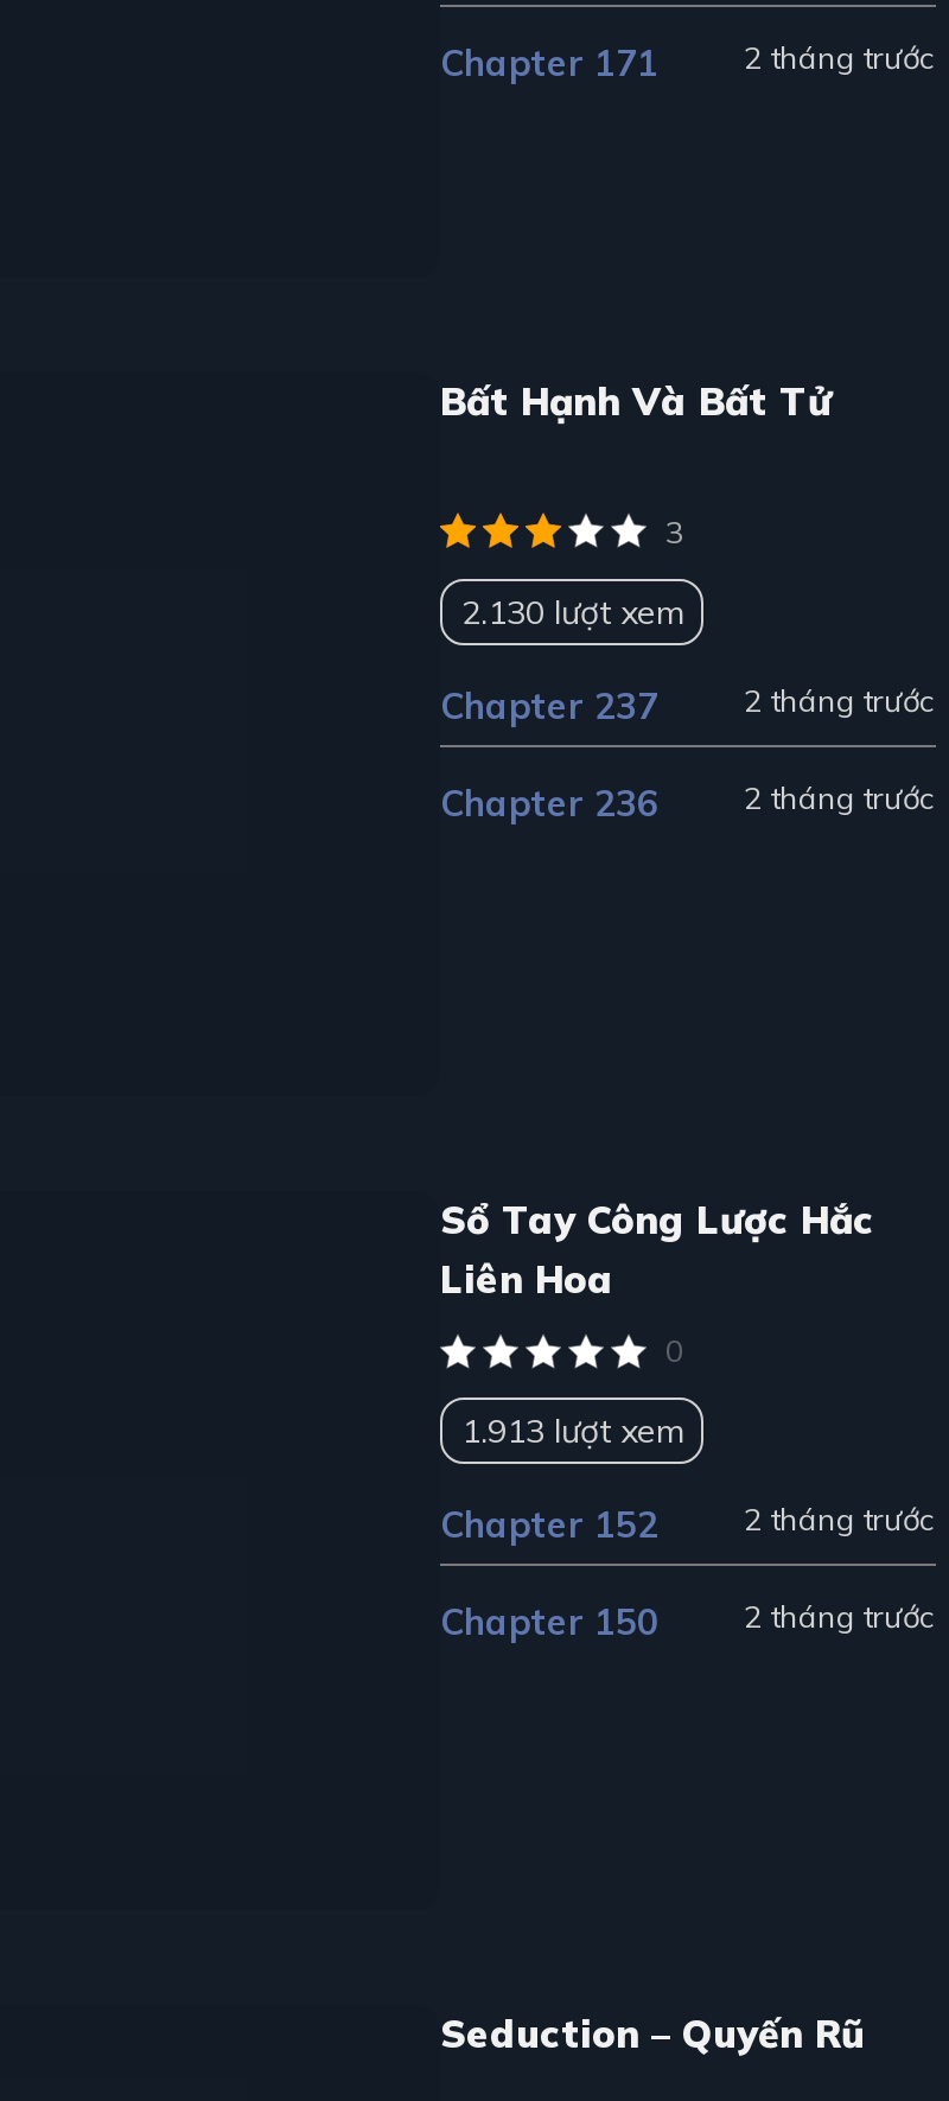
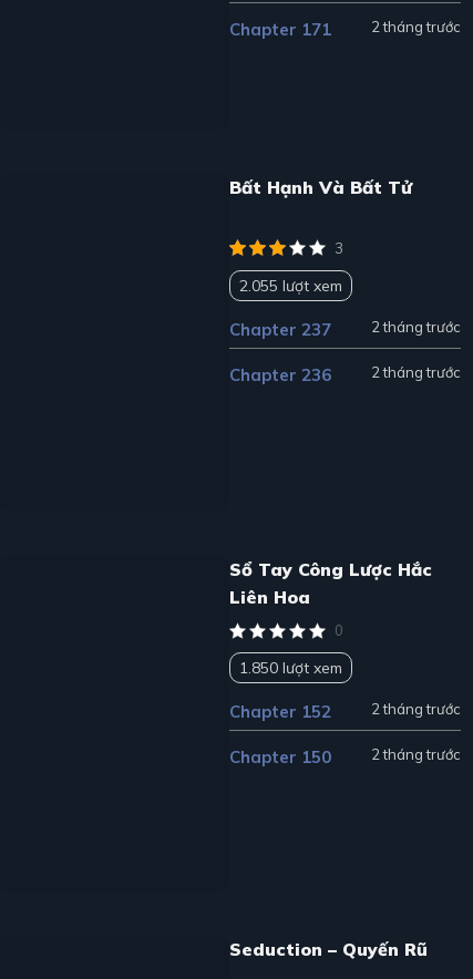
- 2.130 lượt xem
+ 2.055 lượt xem

- 1.913 lượt xem
+ 1.850 lượt xem
